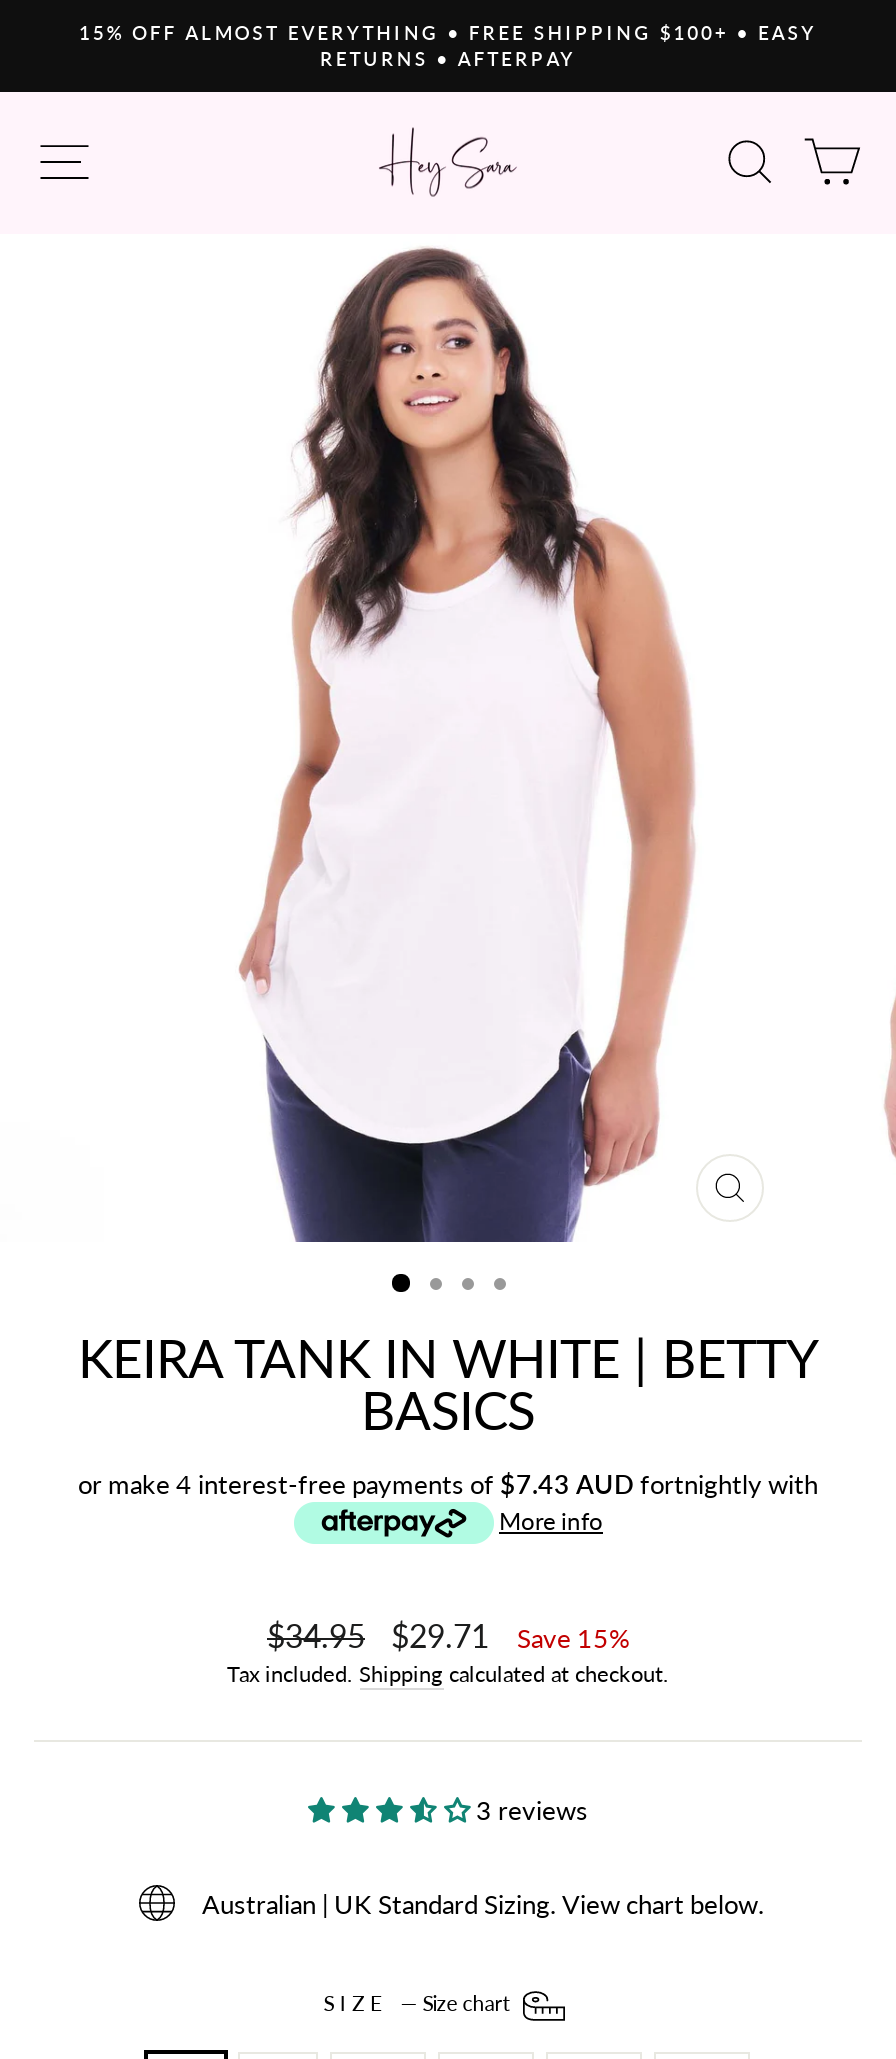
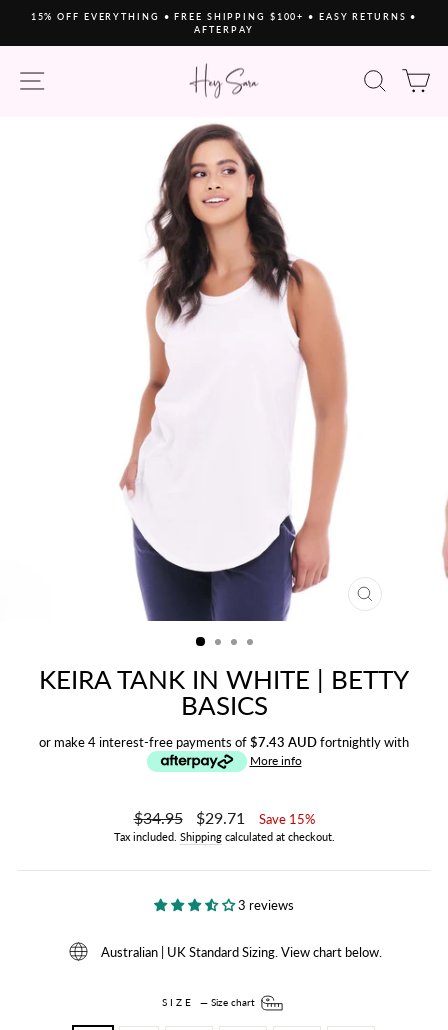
- 15% OFF ALMOST EVERYTHING • FREE SHIPPING $100+ • EASY
- RETURNS • AFTERPAY
+ 15% OFF EVERYTHING • FREE SHIPPING $100+ • EASY RETURNS •
+ AFTERPAY
